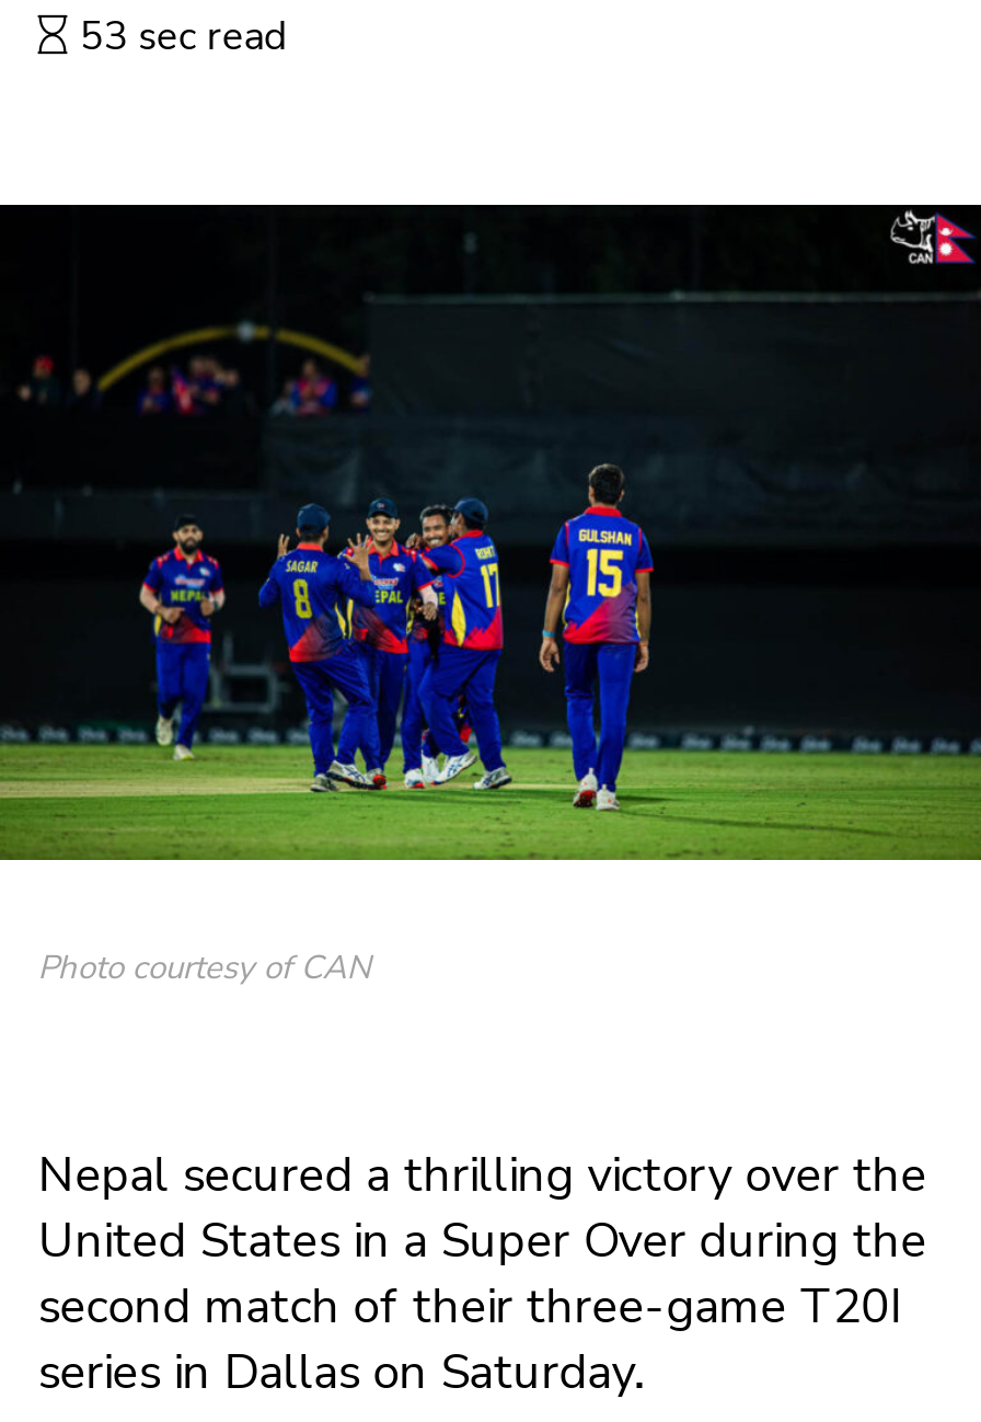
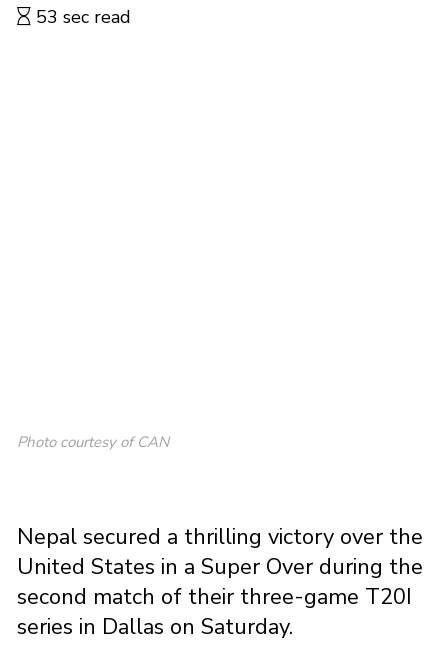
- [image]
